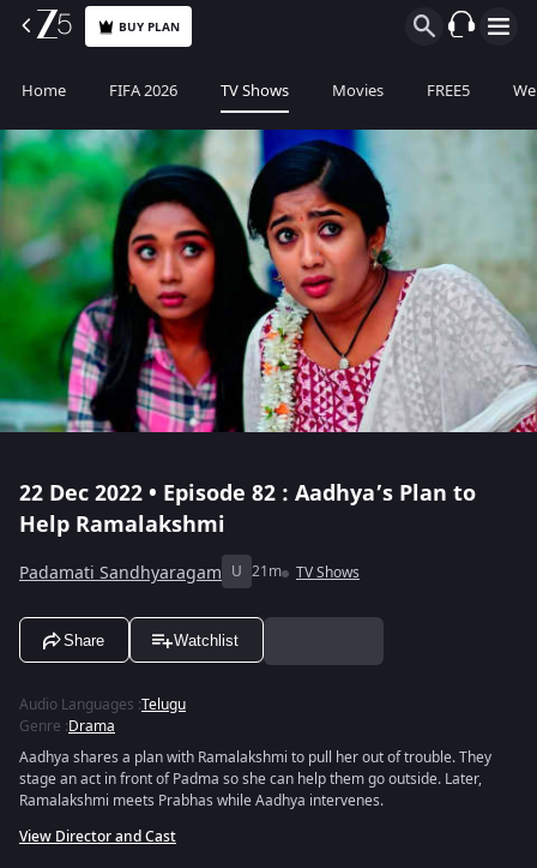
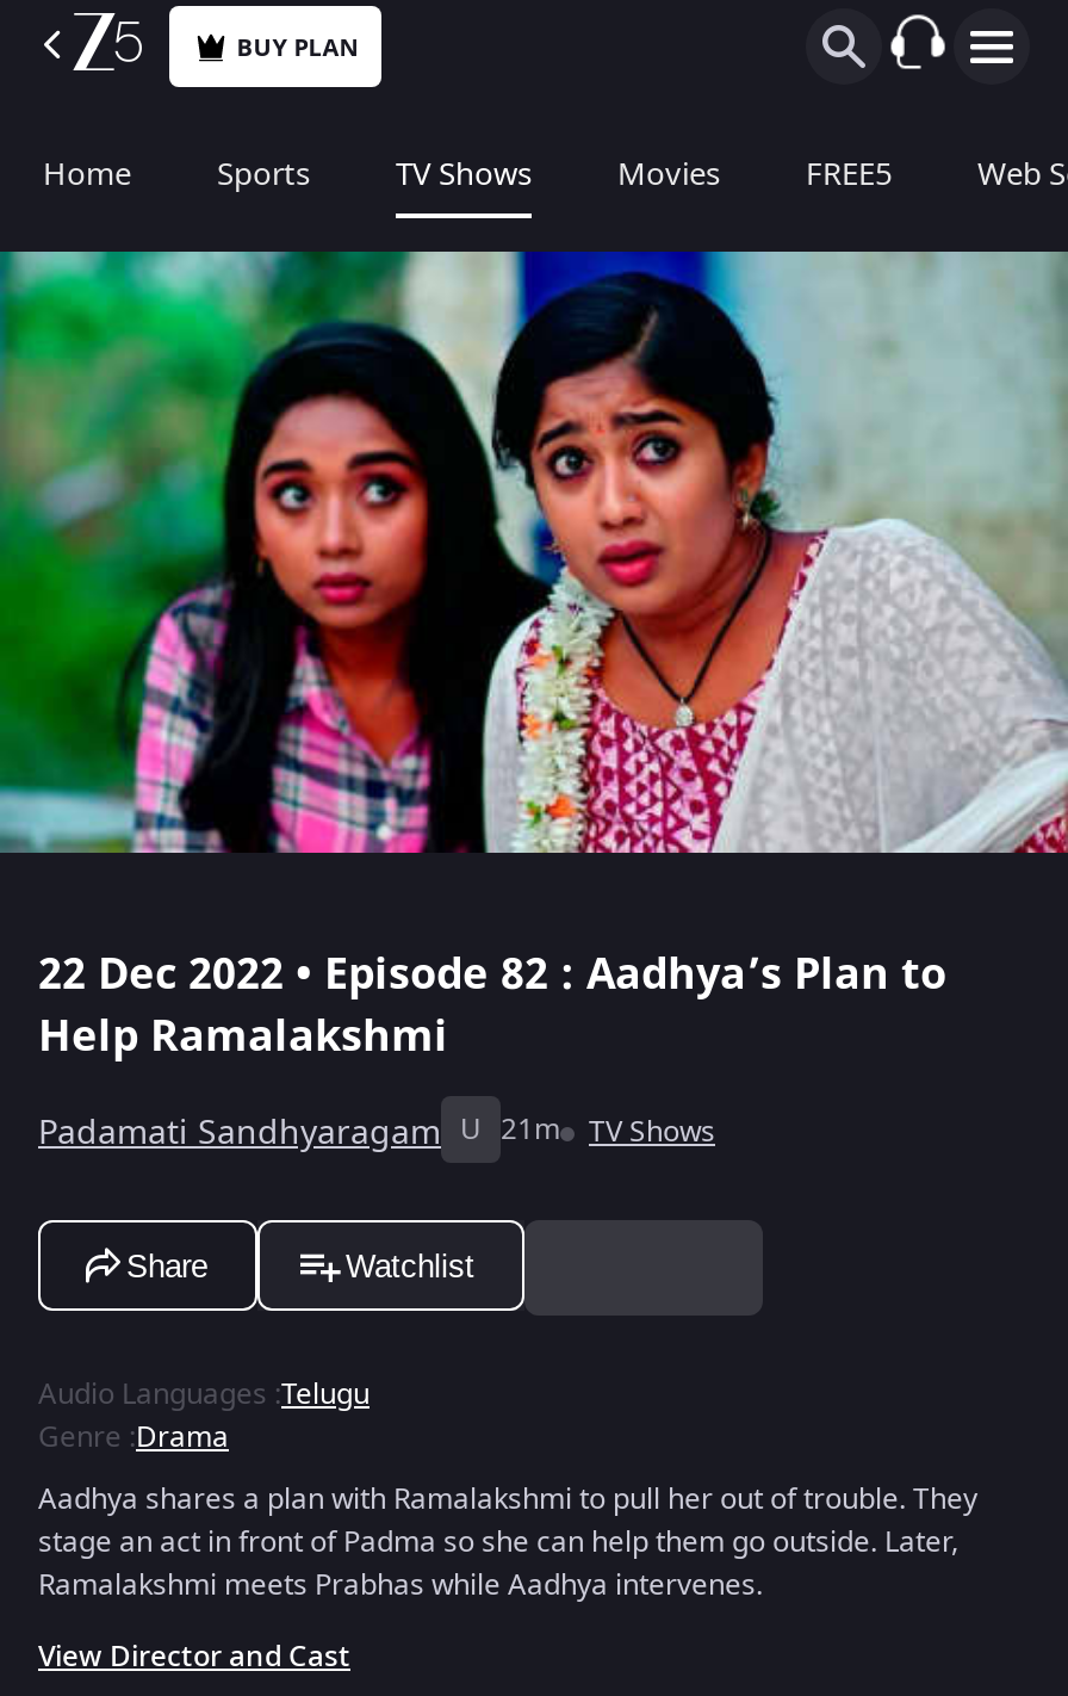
- FIFA 2026
+ Sports
